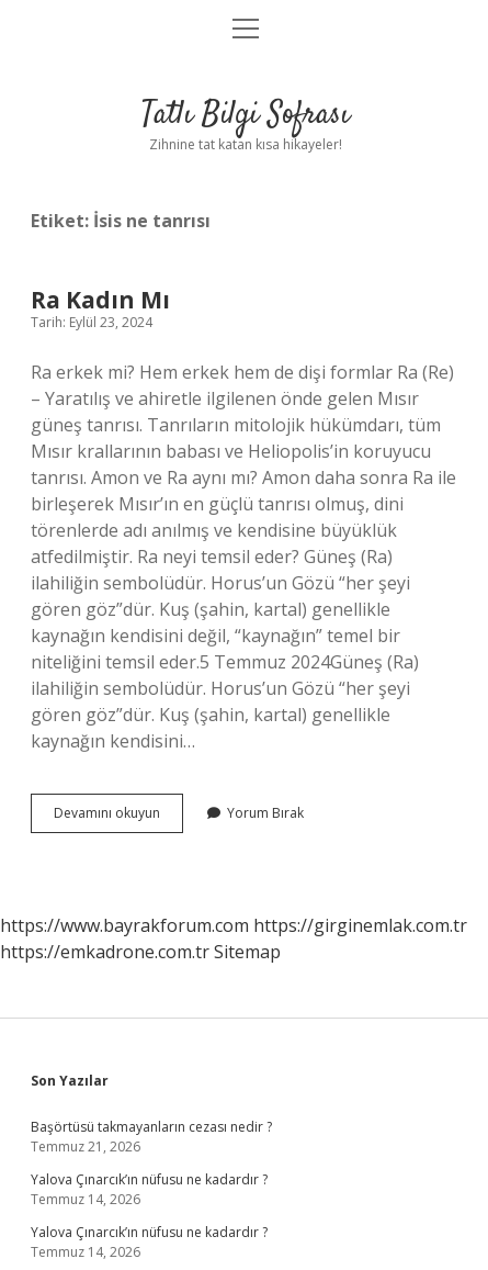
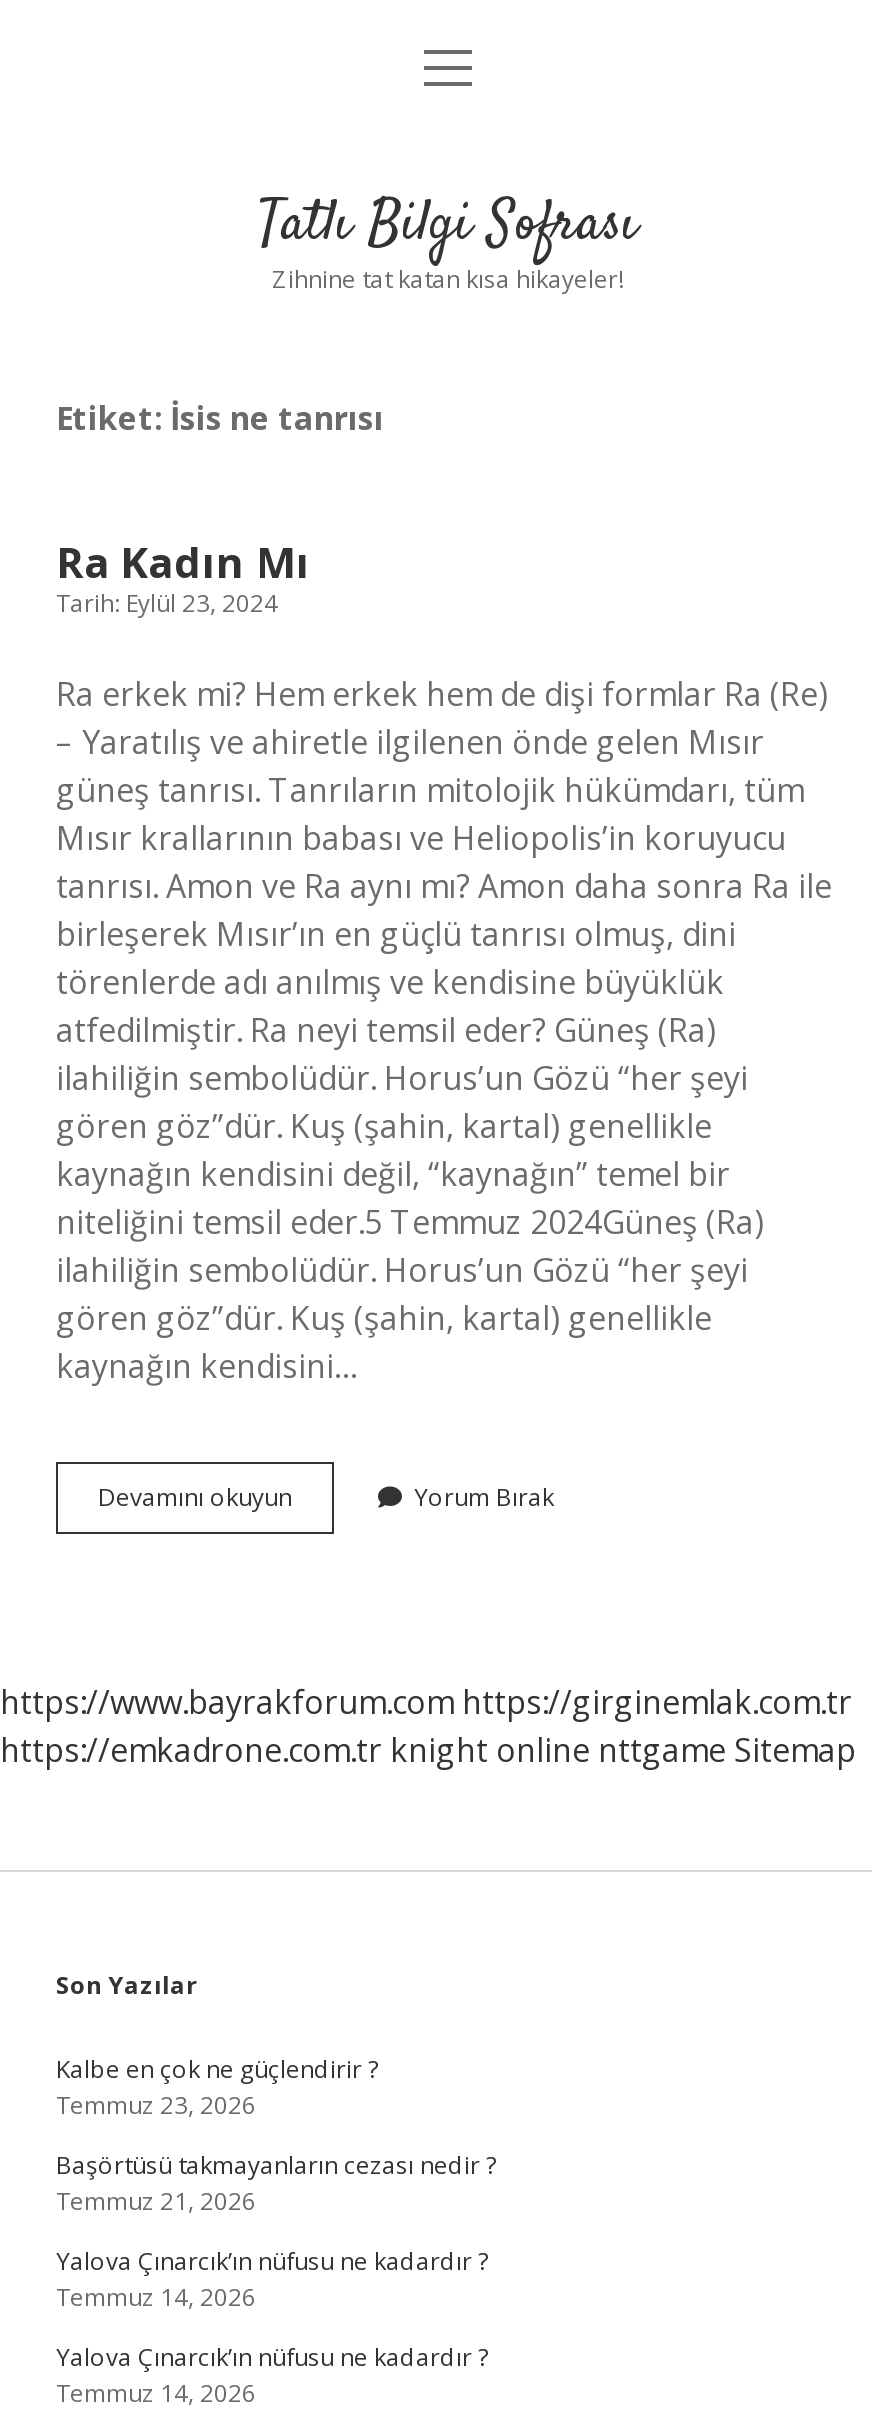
- https://emkadrone.com.tr Sitemap
+ https://emkadrone.com.tr knight online nttgame Sitemap

+ Kalbe en çok ne güçlendirir ?
+ Temmuz 23, 2026
